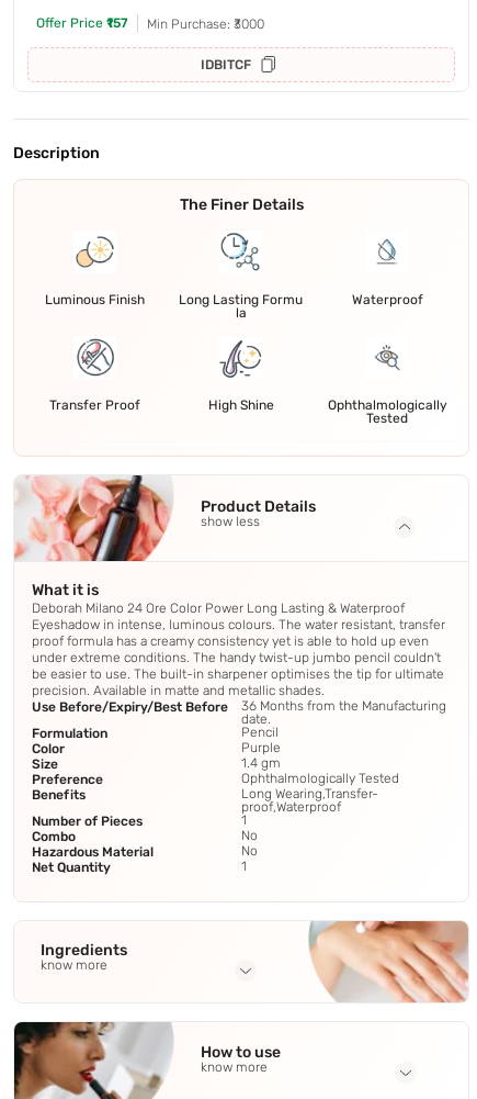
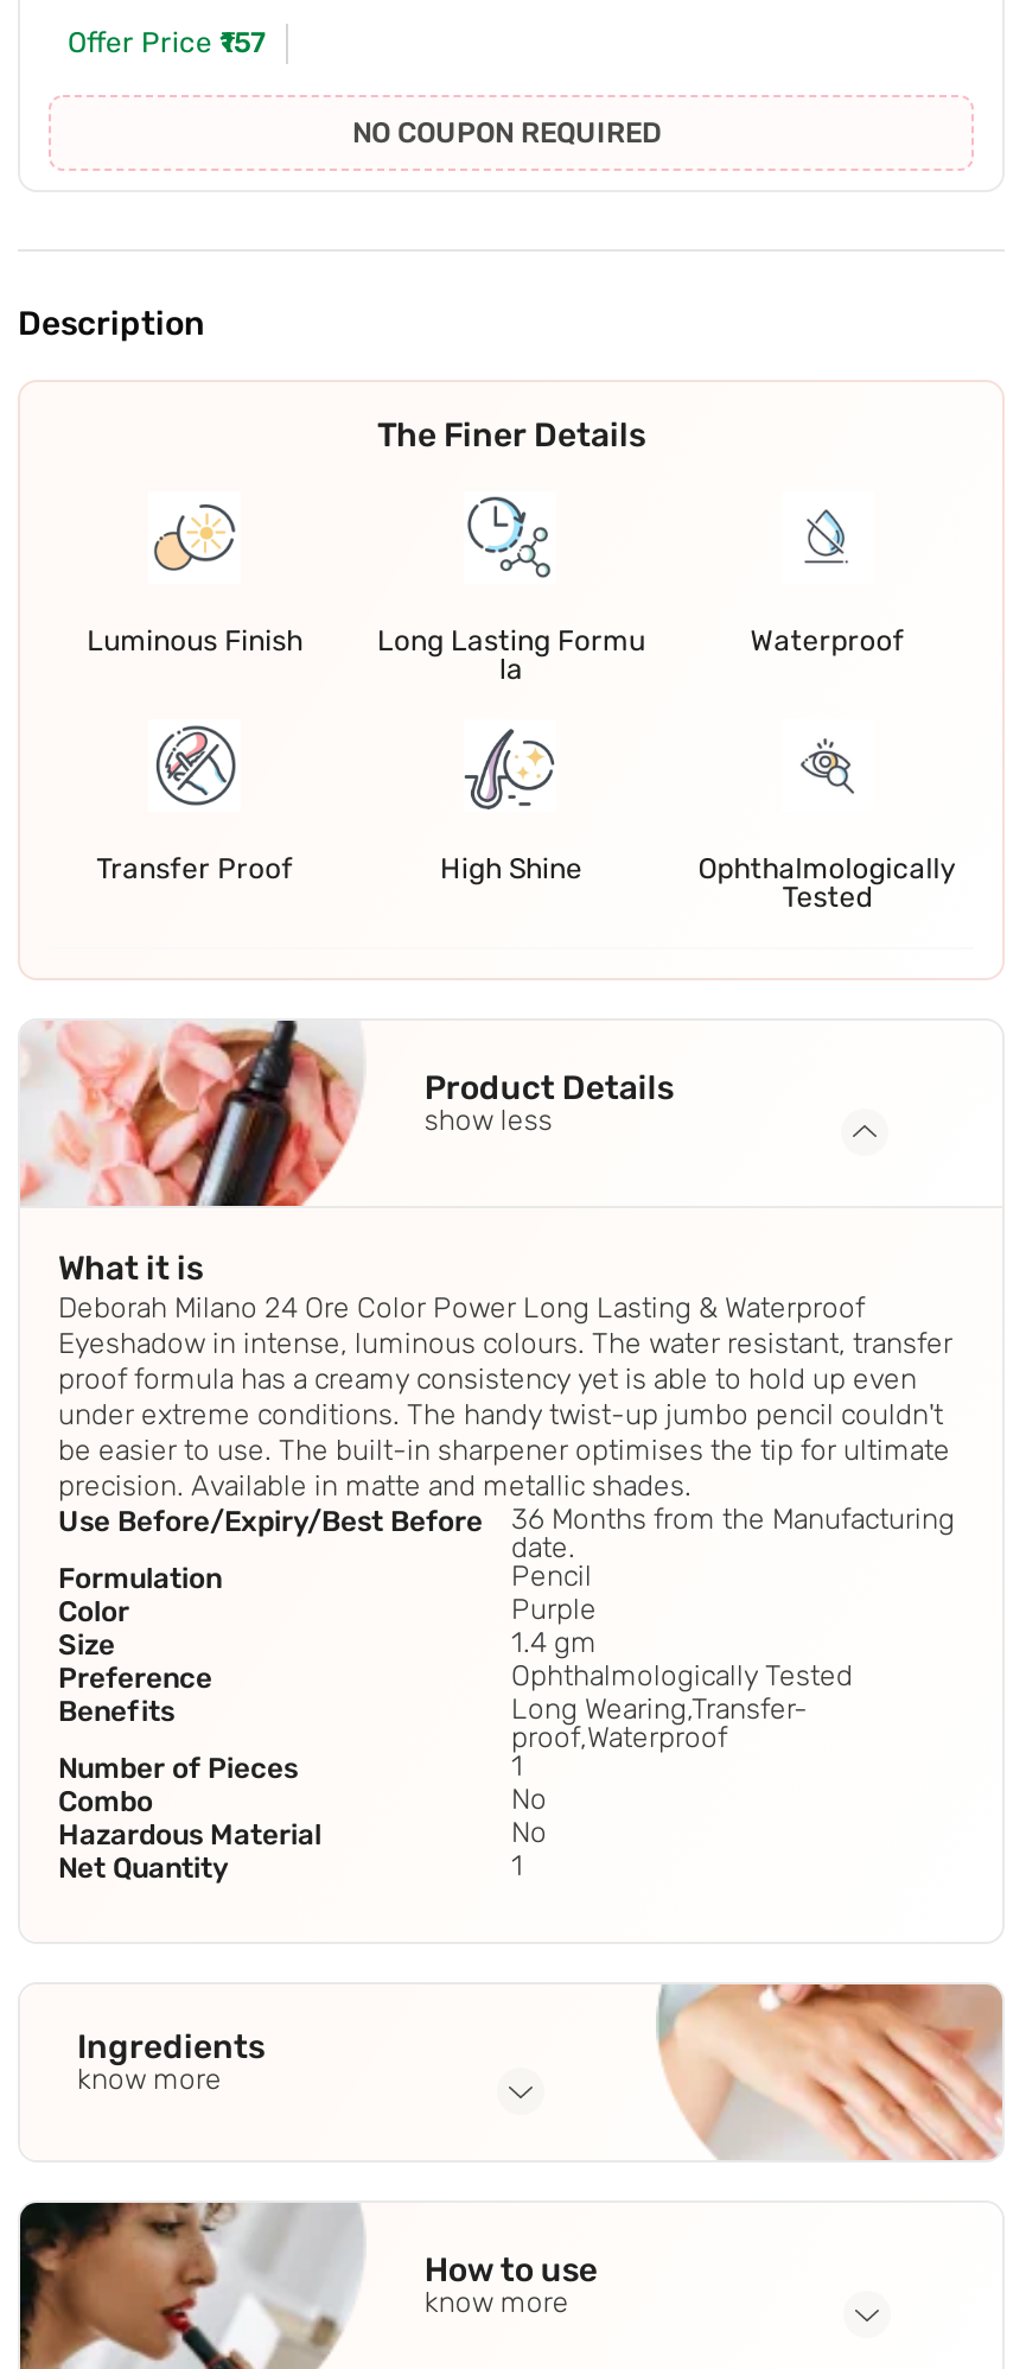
- Min Purchase: ₹3000
- IDBITCF
+ NO COUPON REQUIRED
